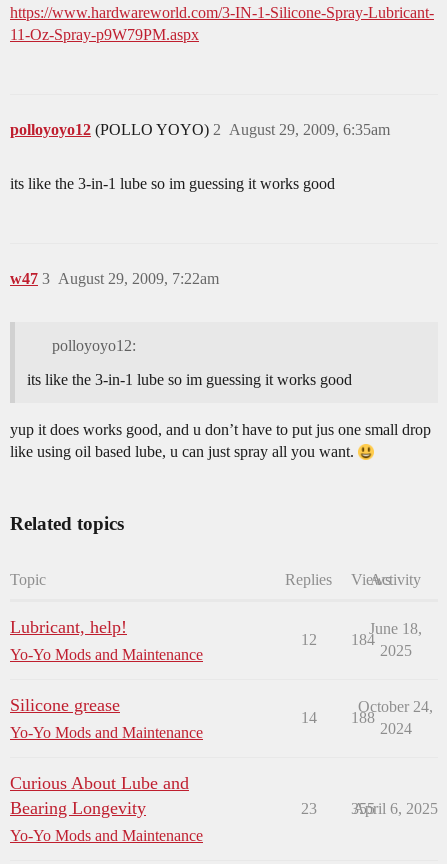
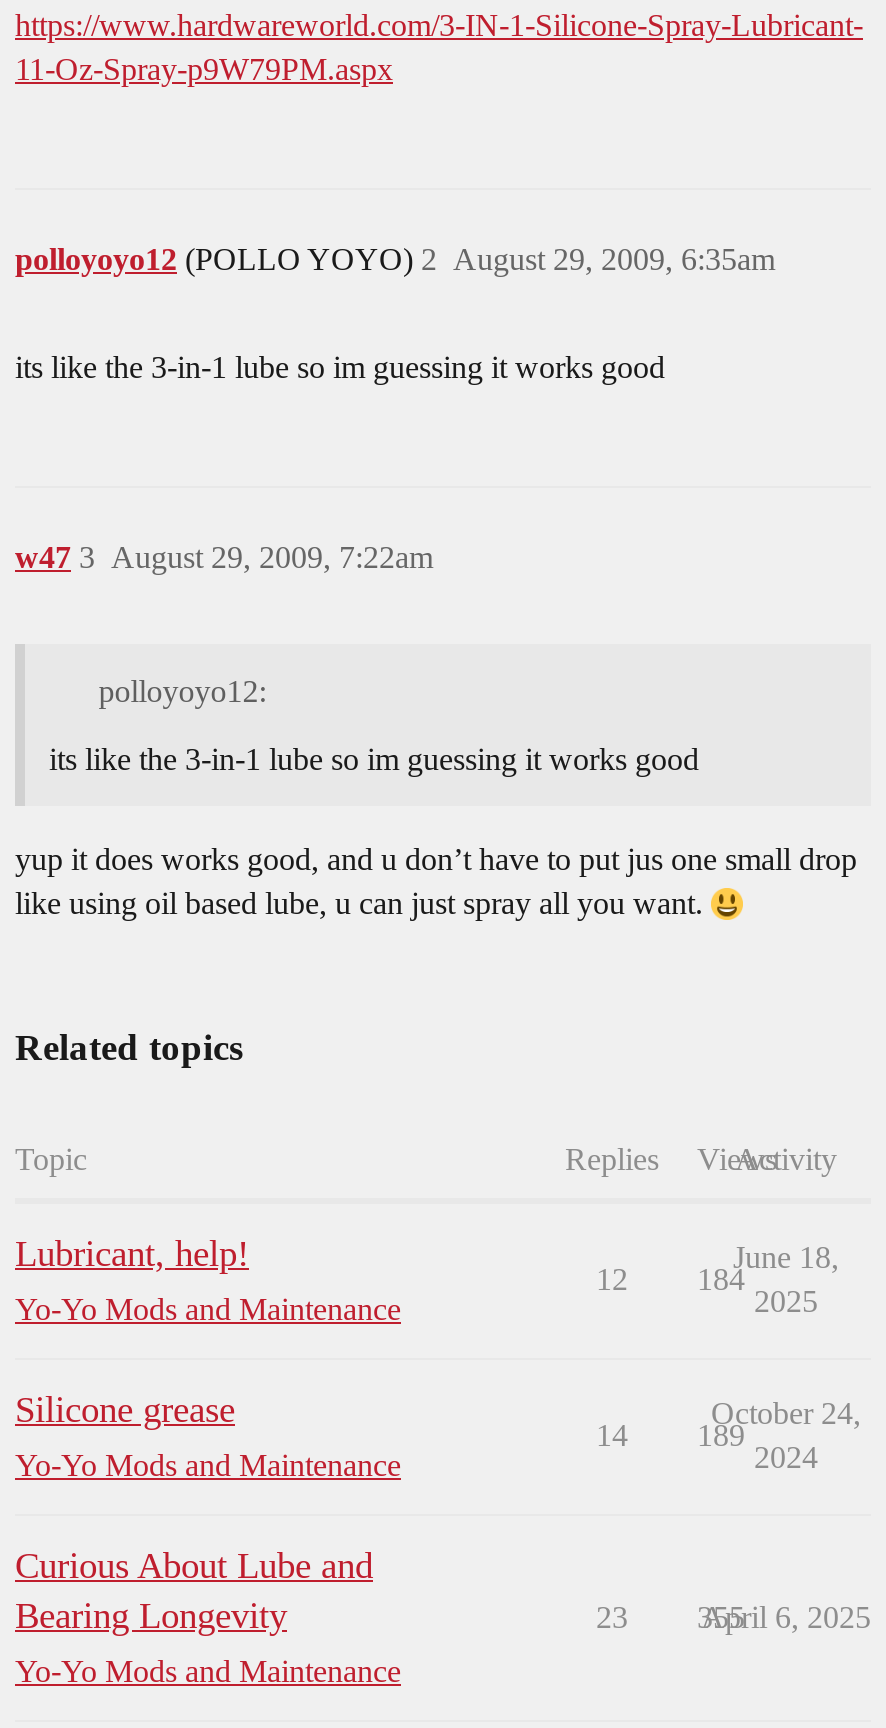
- 188
+ 189
